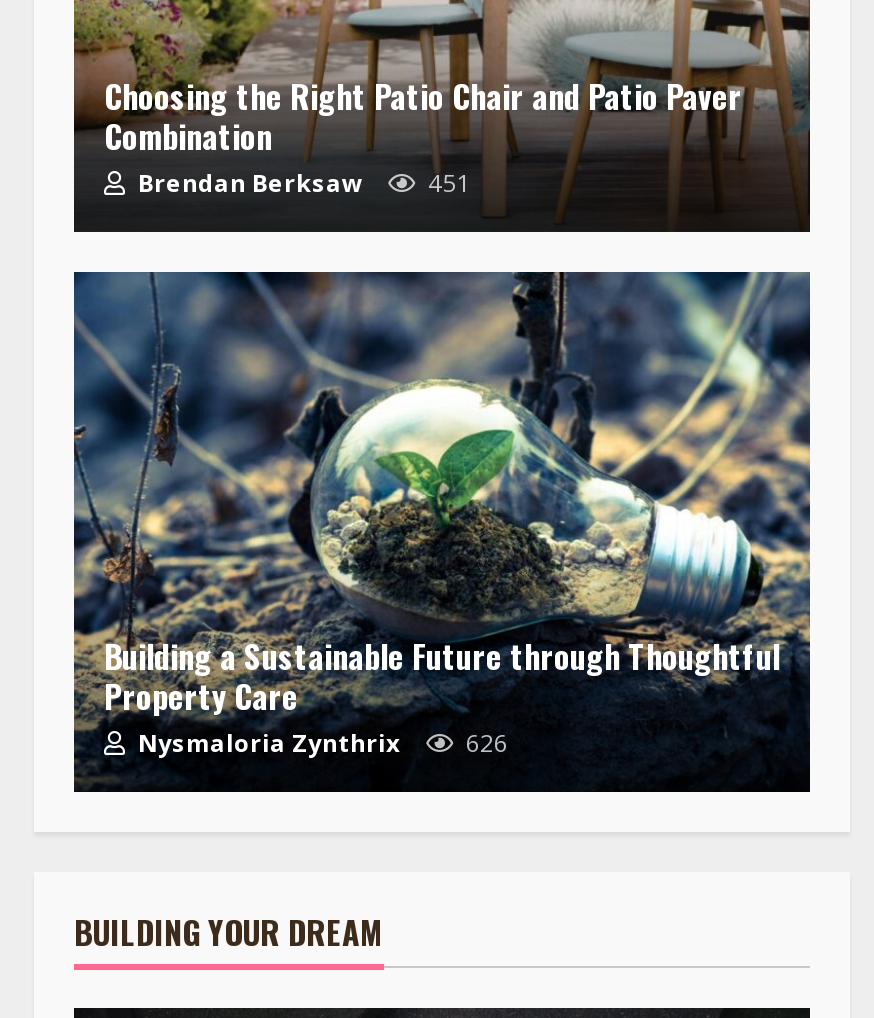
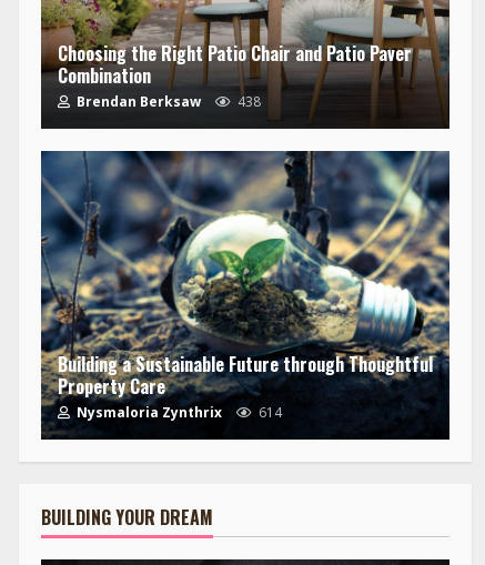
- Brendan Berksaw 451
+ Brendan Berksaw 438

- Nysmaloria Zynthrix 626
+ Nysmaloria Zynthrix 614
